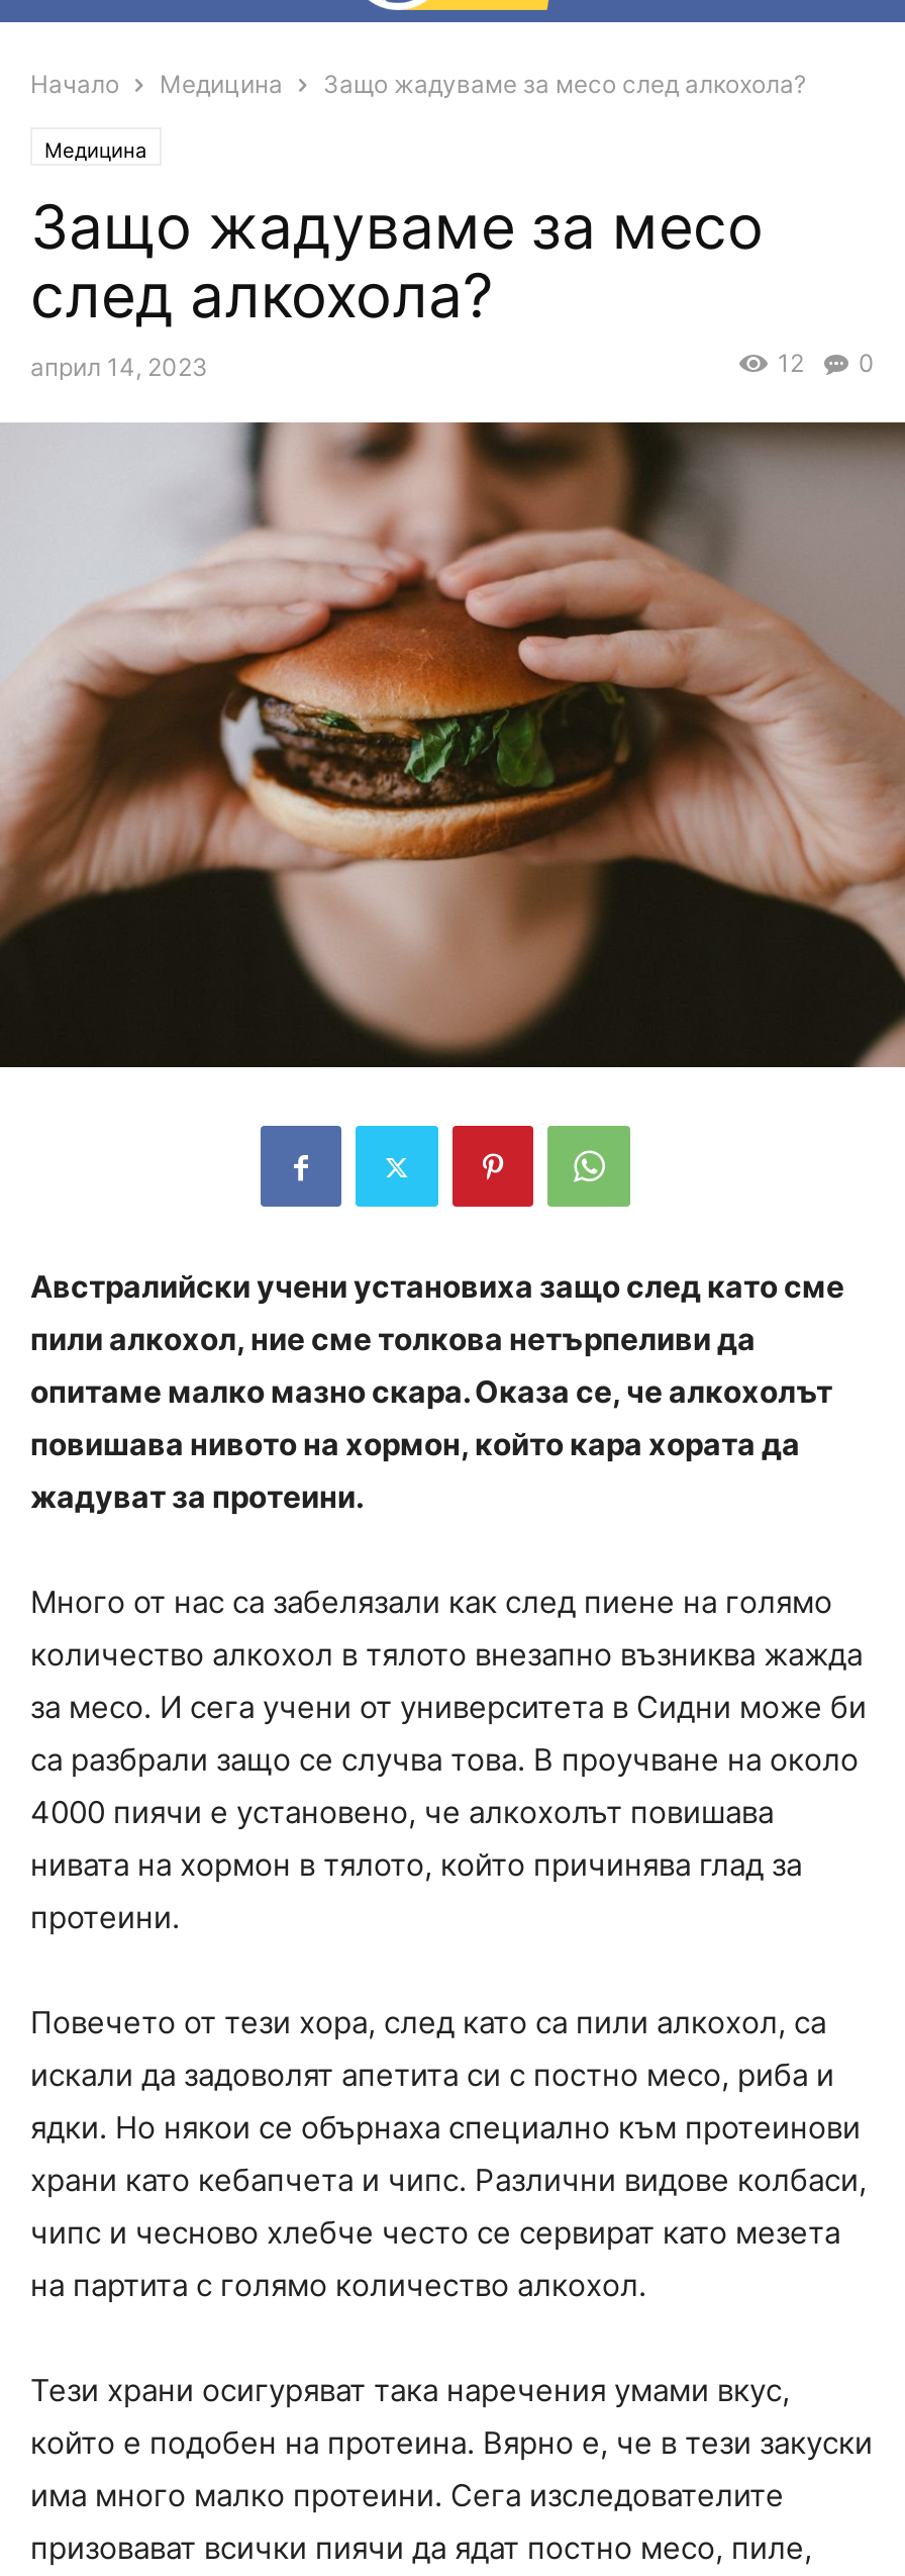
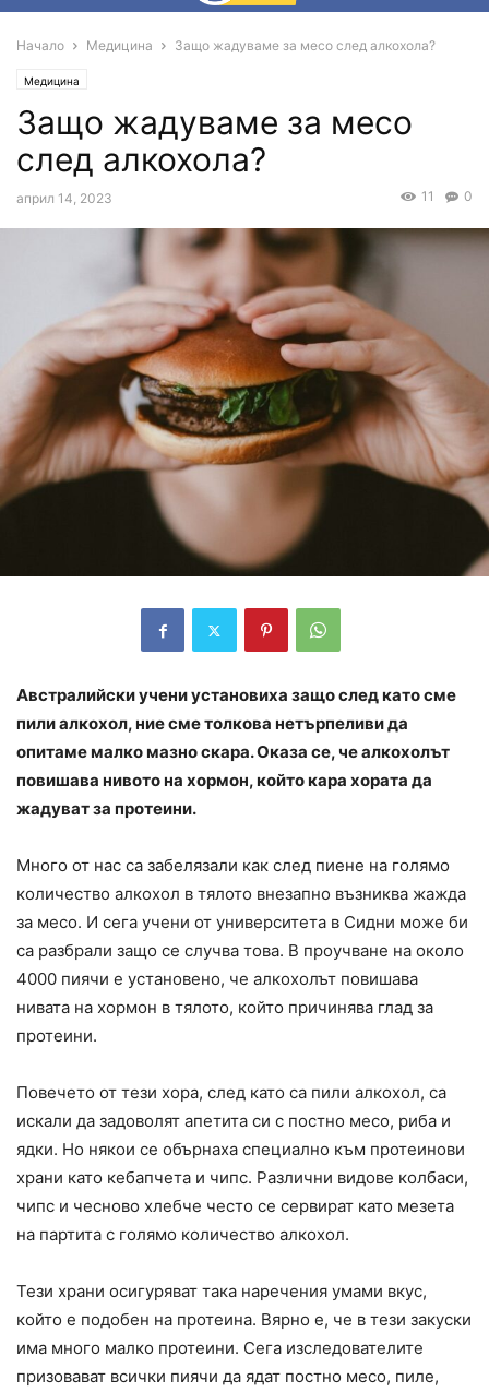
- 12 0
+ 11 0
